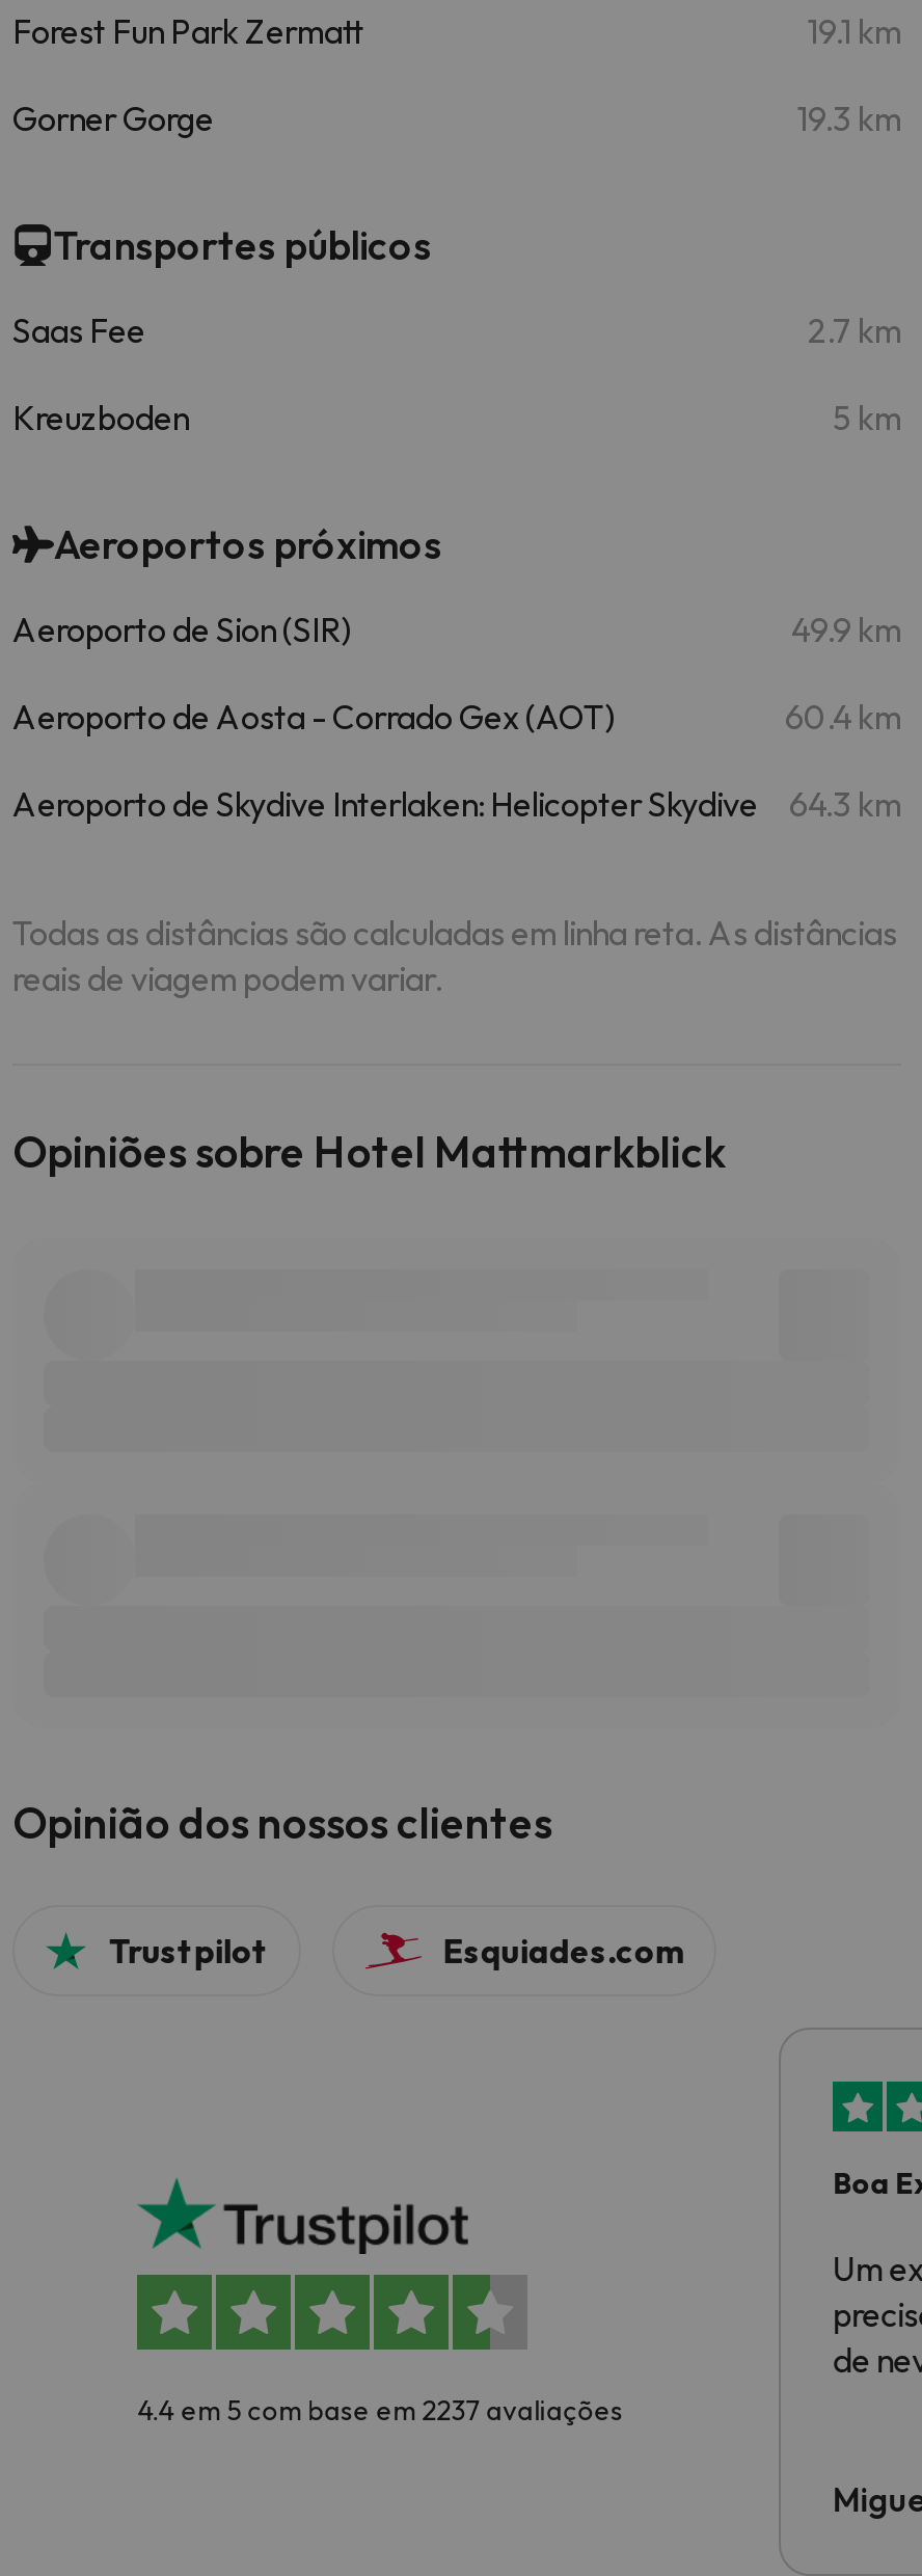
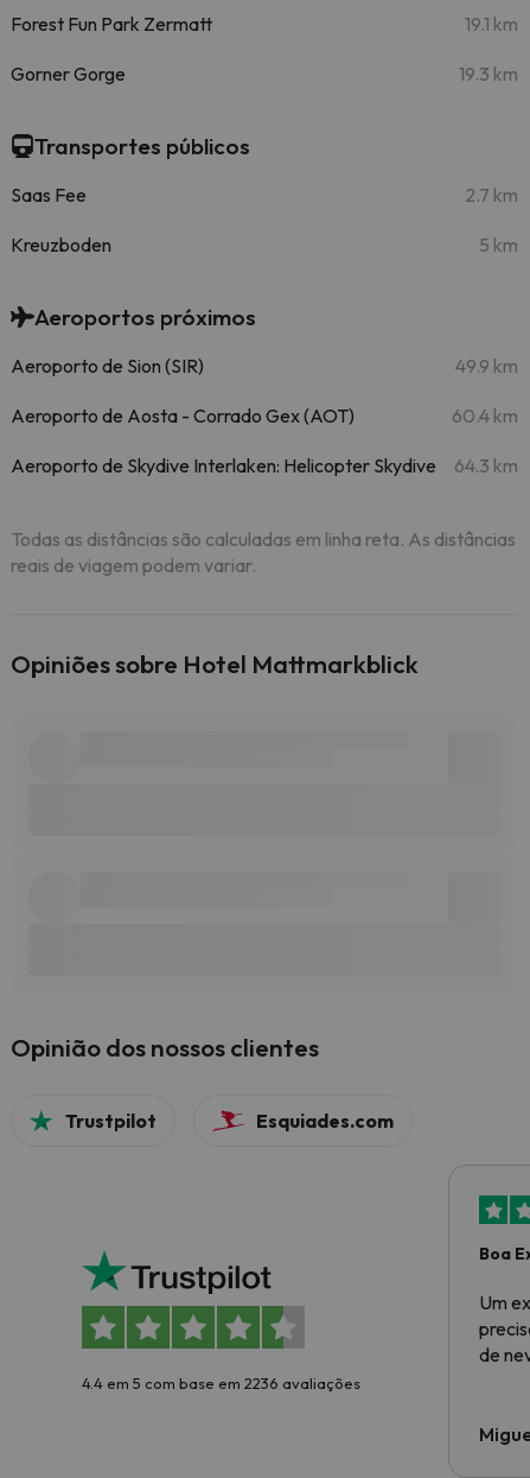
- 4.4 em 5 com base em 2237 avaliações
+ 4.4 em 5 com base em 2236 avaliações
